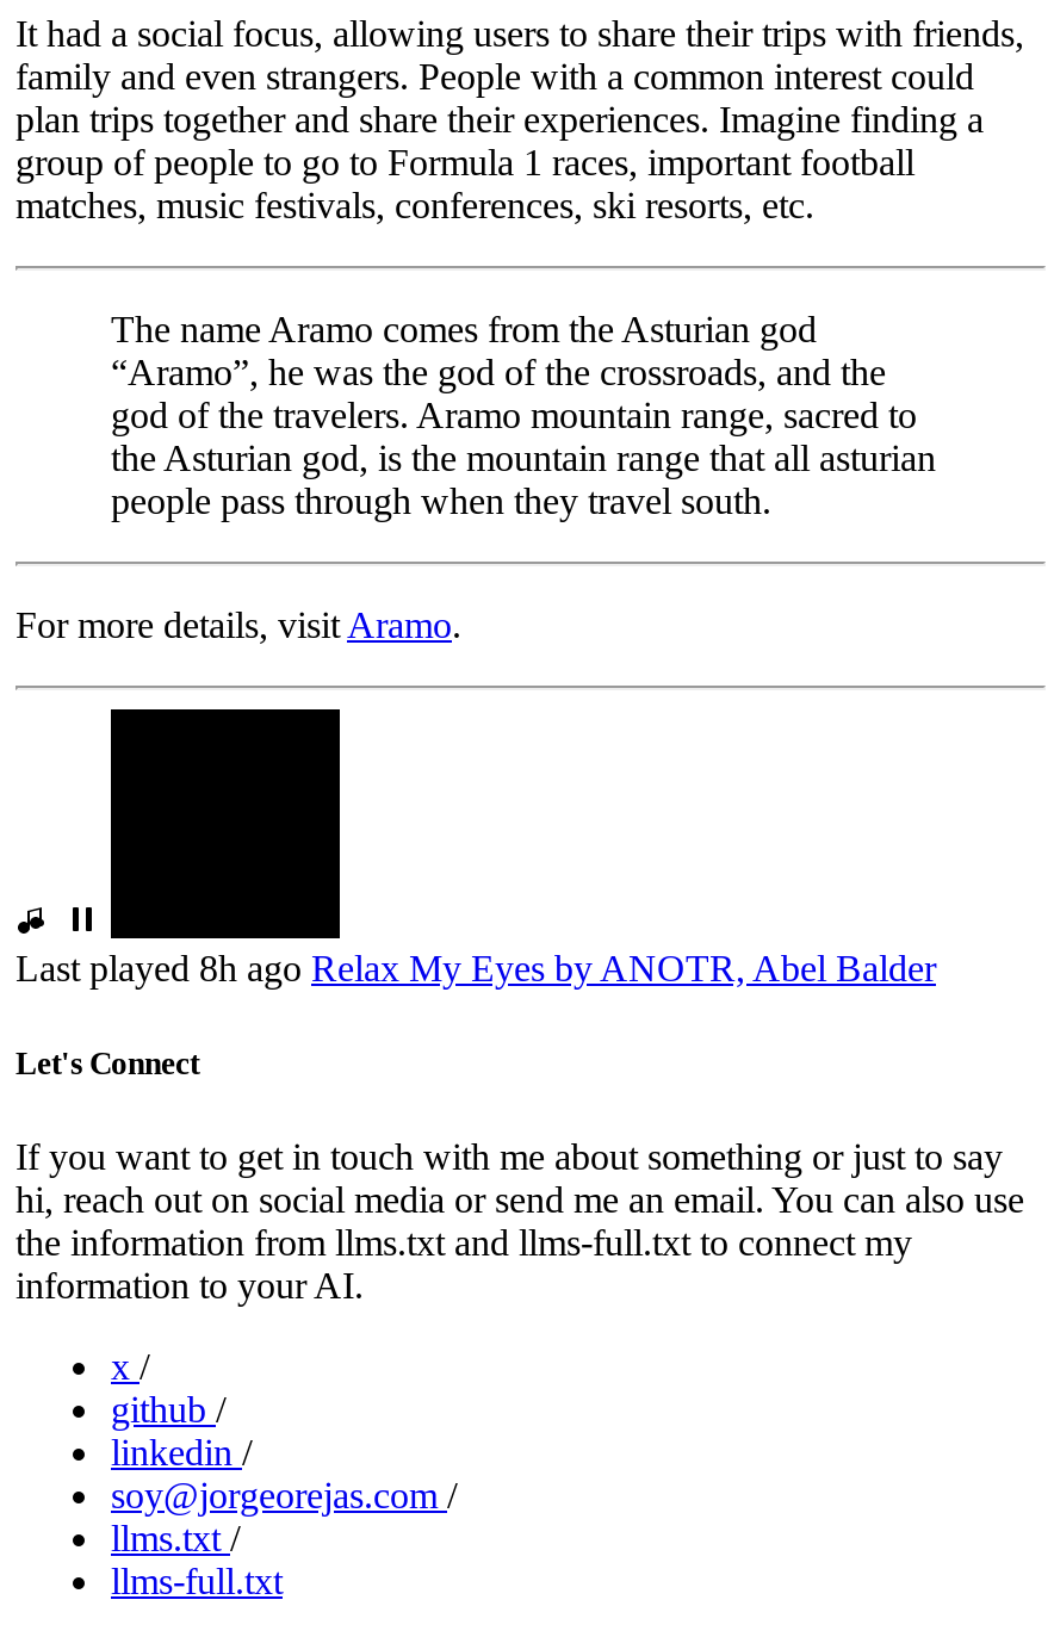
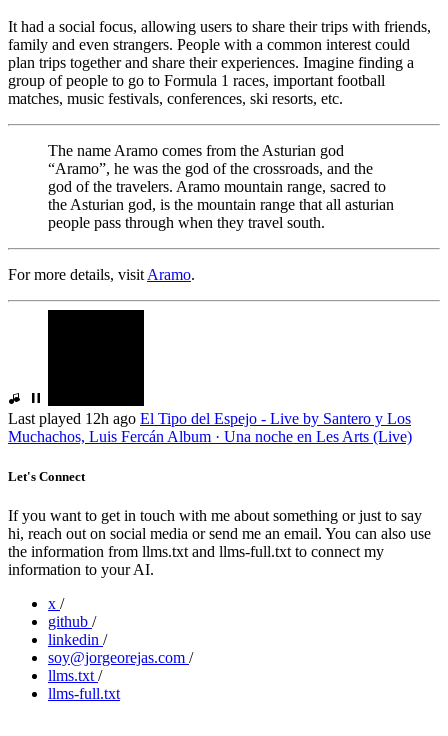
- Last played 8h ago Relax My Eyes by ANOTR, Abel Balder
+ Last played 12h ago El Tipo del Espejo - Live by Santero y Los
+ Muchachos, Luis Fercán Album · Una noche en Les Arts (Live)
